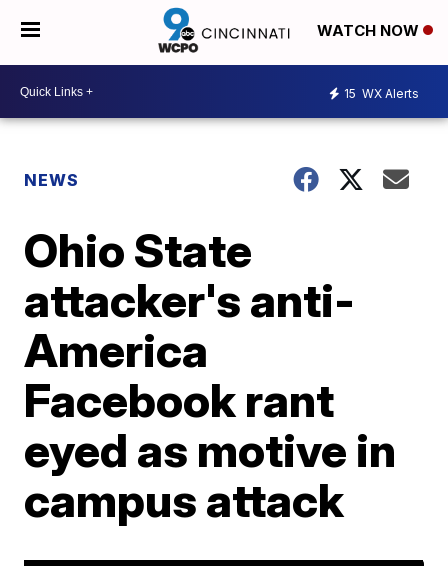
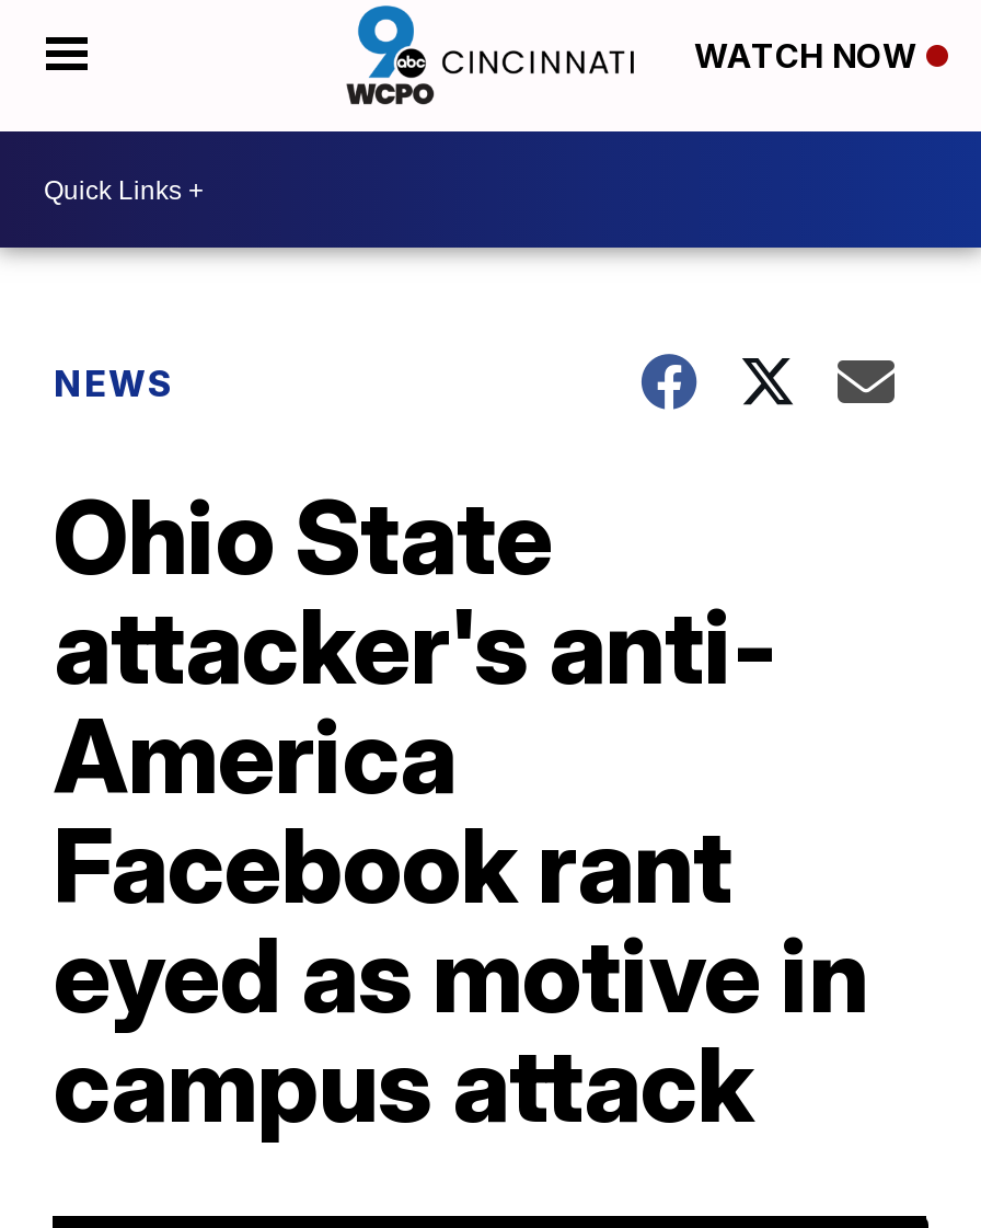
- 15 WX Alerts
